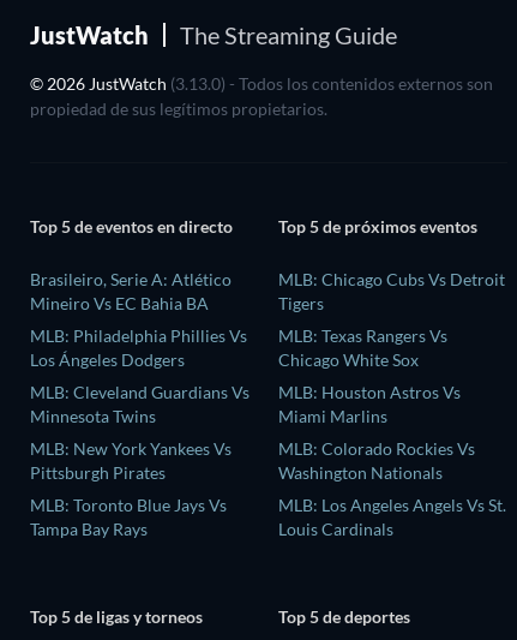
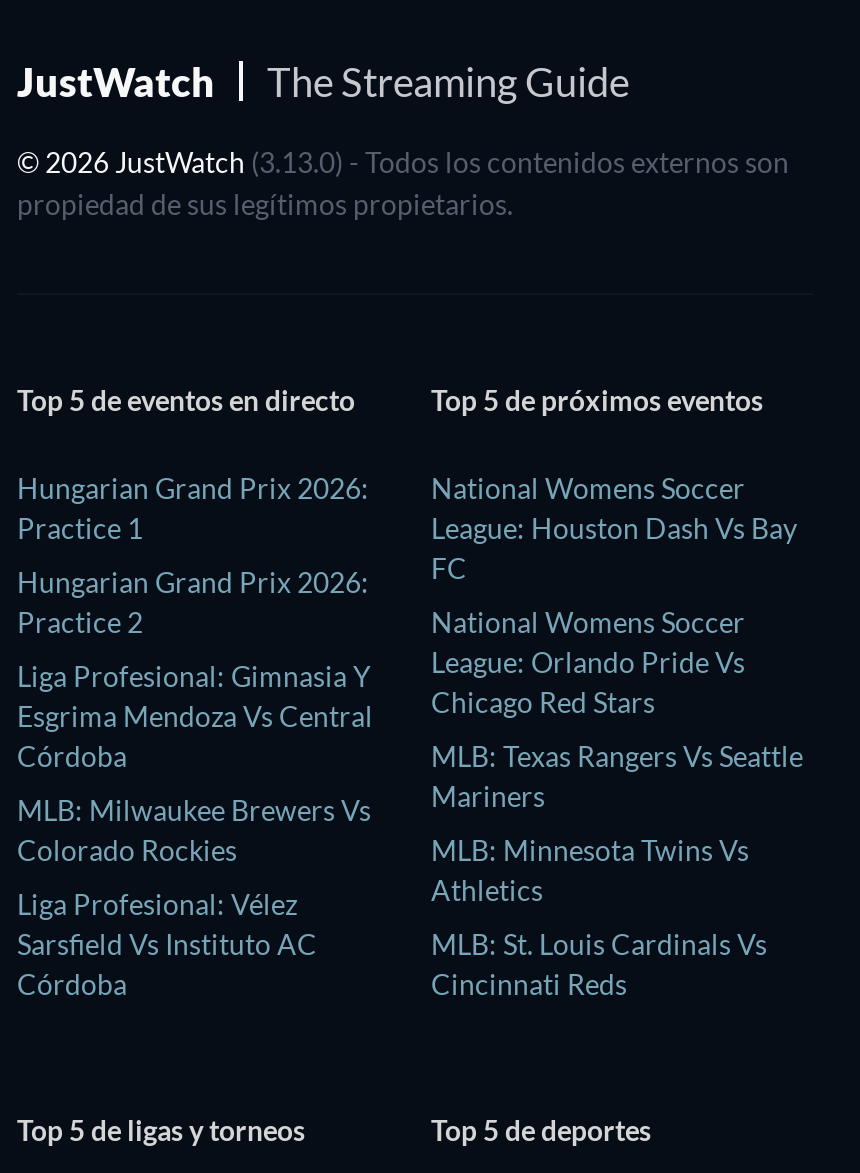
- Brasileiro, Serie A: Atlético
- Mineiro Vs EC Bahia BA
+ Hungarian Grand Prix 2026:
+ Practice 1

- MLB: Chicago Cubs Vs Detroit
- Tigers
+ National Womens Soccer
+ League: Houston Dash Vs Bay
+ FC

- MLB: Philadelphia Phillies Vs
- Los Ángeles Dodgers
+ Hungarian Grand Prix 2026:
+ Practice 2

- MLB: Texas Rangers Vs
- Chicago White Sox
+ National Womens Soccer
+ League: Orlando Pride Vs
+ Chicago Red Stars

- MLB: Cleveland Guardians Vs
- Minnesota Twins
+ Liga Profesional: Gimnasia Y
+ Esgrima Mendoza Vs Central
+ Córdoba

- MLB: Houston Astros Vs
- Miami Marlins
+ MLB: Texas Rangers Vs Seattle
+ Mariners

- MLB: New York Yankees Vs
- Pittsburgh Pirates
+ MLB: Milwaukee Brewers Vs
+ Colorado Rockies

- MLB: Colorado Rockies Vs
- Washington Nationals
+ MLB: Minnesota Twins Vs
+ Athletics

- MLB: Toronto Blue Jays Vs
- Tampa Bay Rays
+ Liga Profesional: Vélez
+ Sarsfield Vs Instituto AC
+ Córdoba

- MLB: Los Angeles Angels Vs St.
- Louis Cardinals
+ MLB: St. Louis Cardinals Vs
+ Cincinnati Reds
